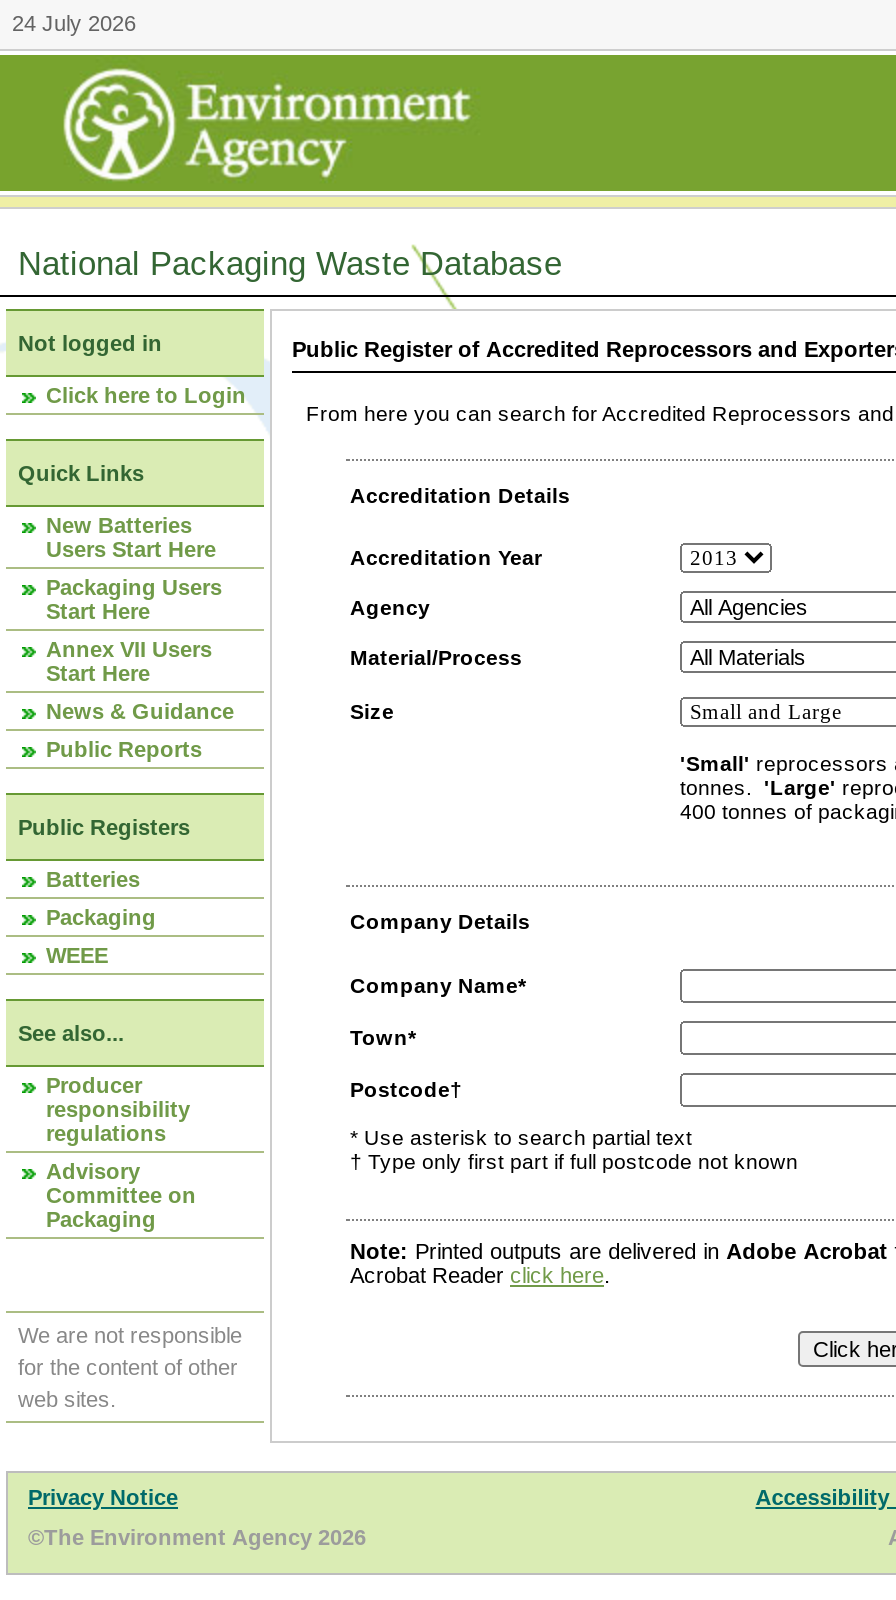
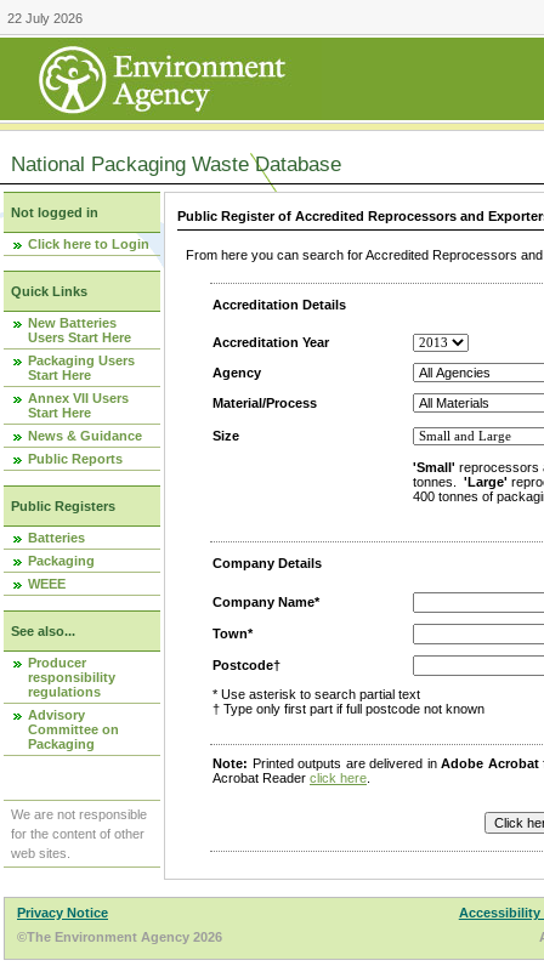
- 24 July 2026
+ 22 July 2026
